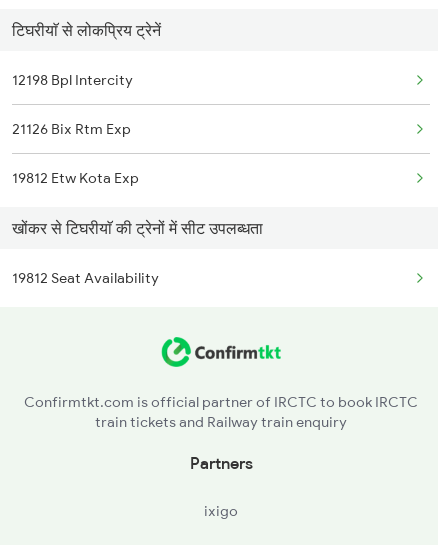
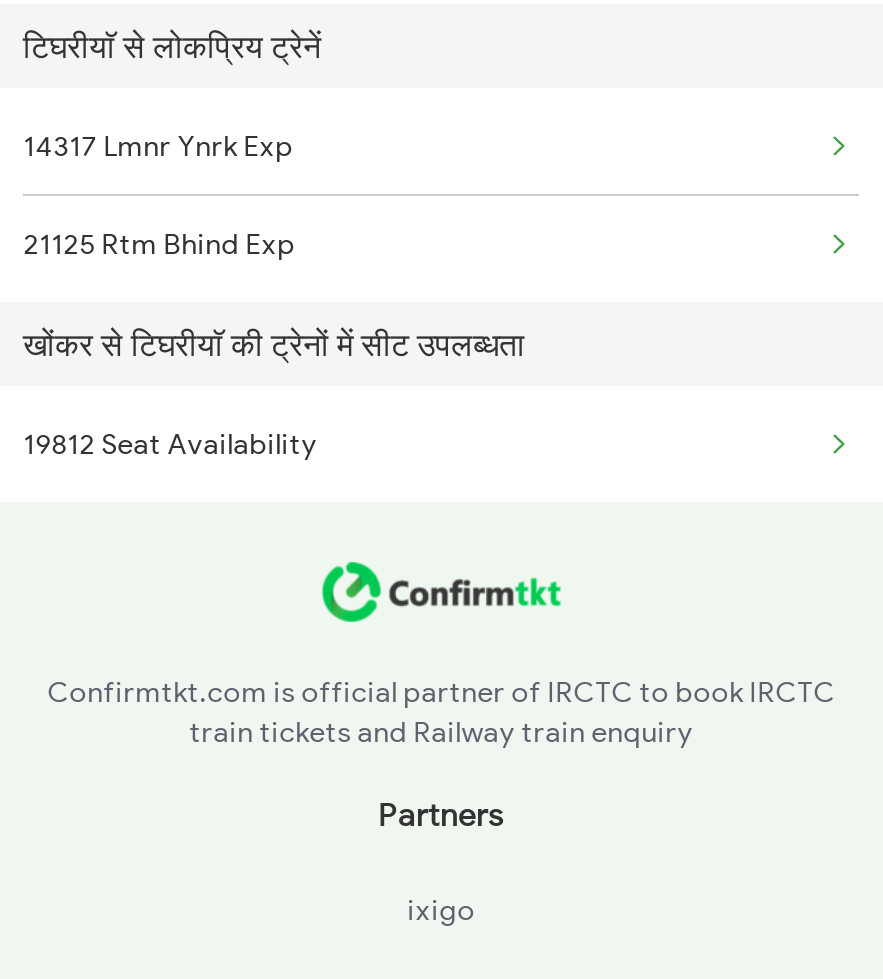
- 12198 Bpl Intercity
- 21126 Bix Rtm Exp
- 19812 Etw Kota Exp
+ 14317 Lmnr Ynrk Exp
+ 21125 Rtm Bhind Exp
